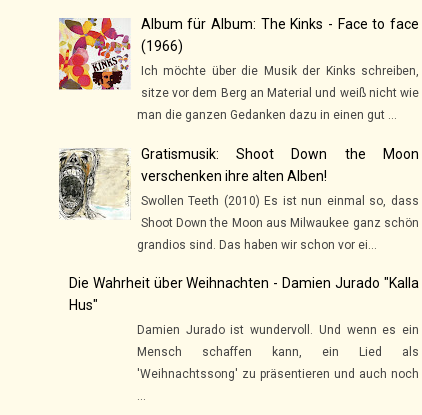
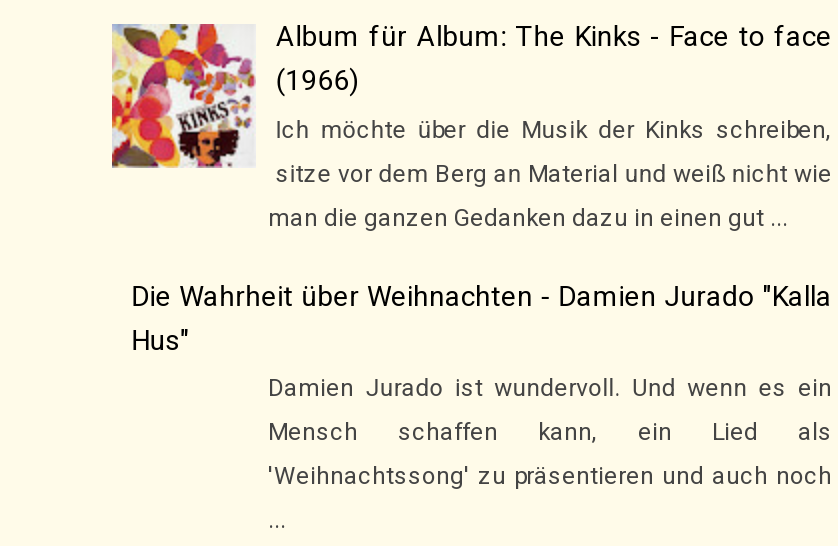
- [image]
- Gratismusik: Shoot Down the Moon
- verschenken ihre alten Alben!
- Swollen Teeth (2010) Es ist nun einmal so, dass
- Shoot Down the Moon aus Milwaukee ganz schön
- grandios sind. Das haben wir schon vor ei...
